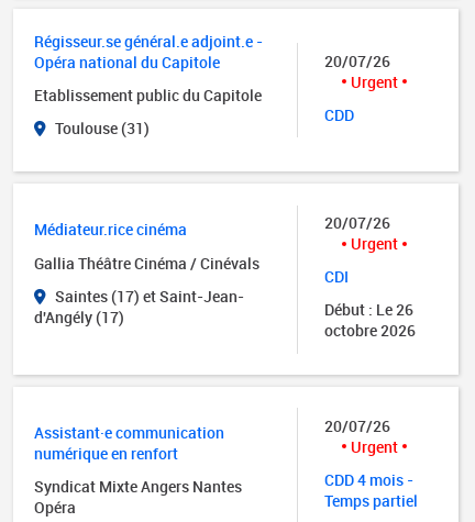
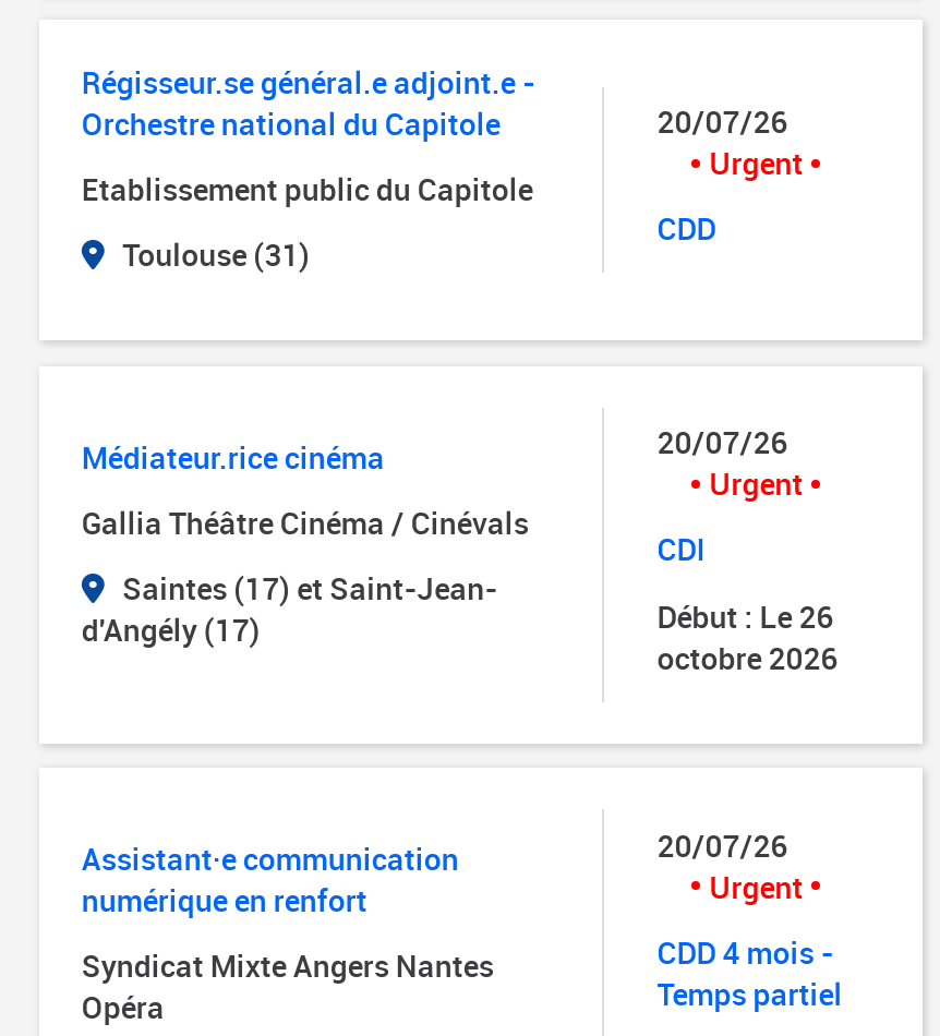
- Opéra national du Capitole
+ Orchestre national du Capitole
